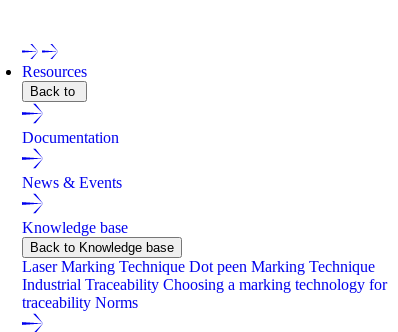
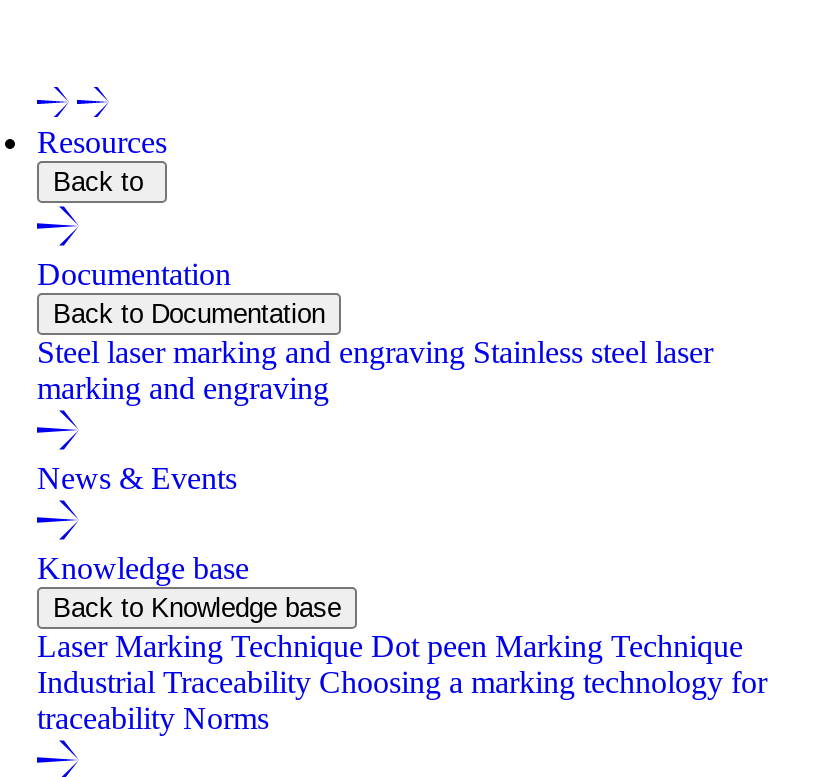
+ Back to Documentation
+ Steel laser marking and engraving Stainless steel laser
+ marking and engraving
